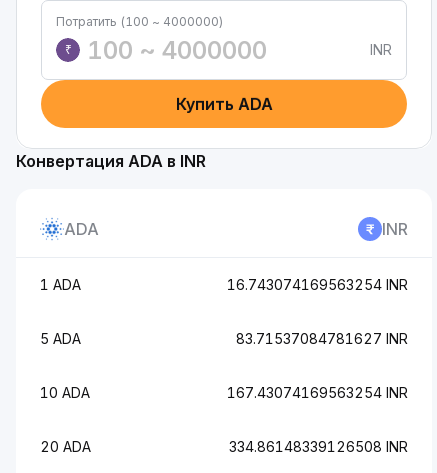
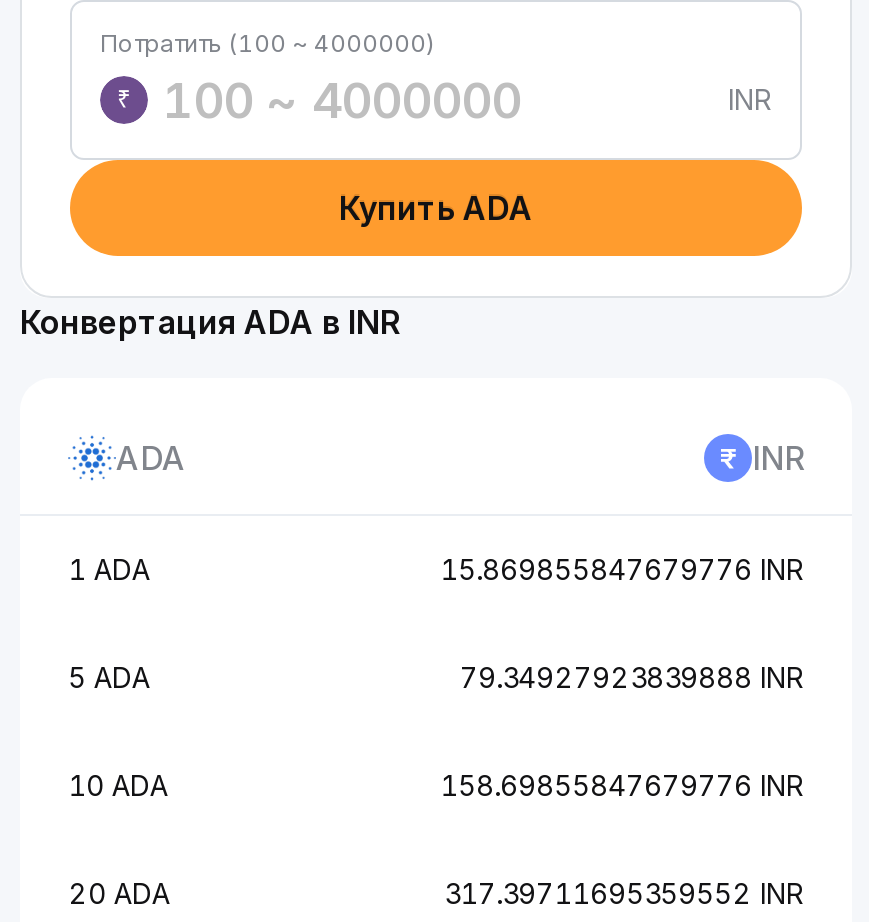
- 16.743074169563254 INR
+ 15.869855847679776 INR

- 83.71537084781627 INR
+ 79.34927923839888 INR

- 167.43074169563254 INR
+ 158.69855847679776 INR

- 334.86148339126508 INR
+ 317.39711695359552 INR
